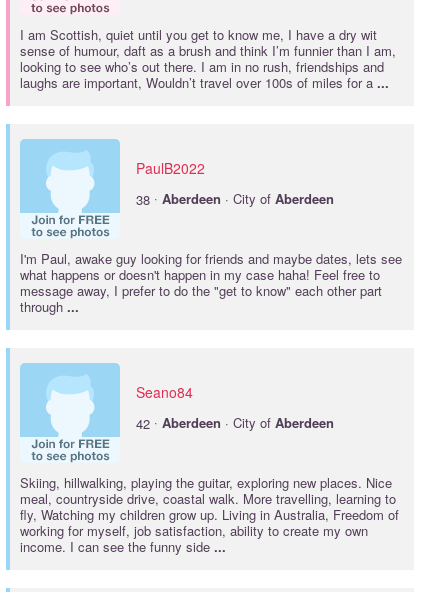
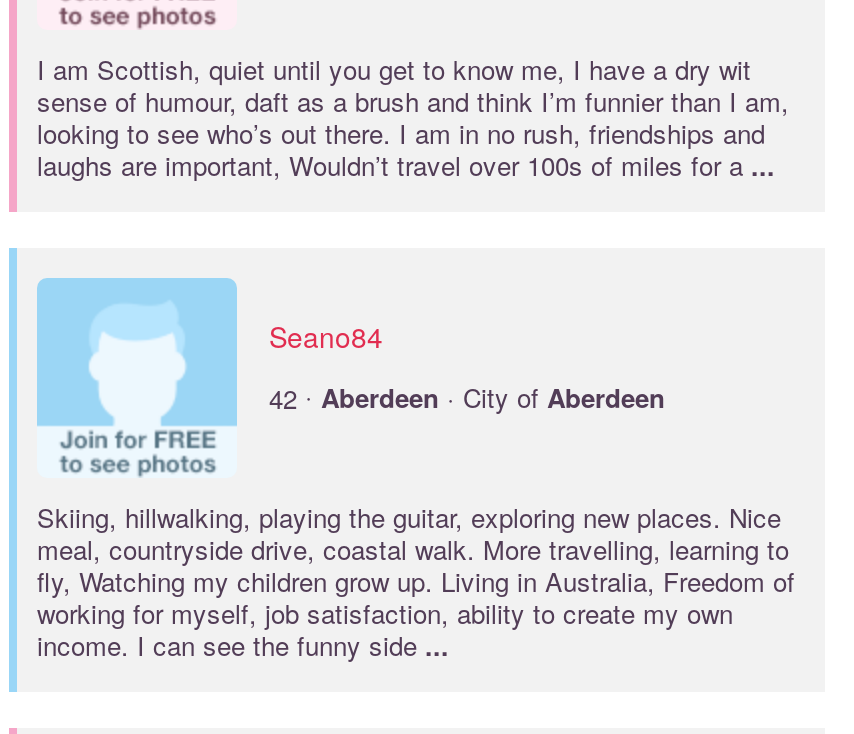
- PaulB2022
- 38 · Aberdeen · City of Aberdeen
- I'm Paul, awake guy looking for friends and maybe dates, lets see
- what happens or doesn't happen in my case haha! Feel free to
- message away, I prefer to do the "get to know" each other part
- through...
